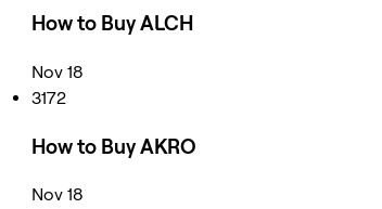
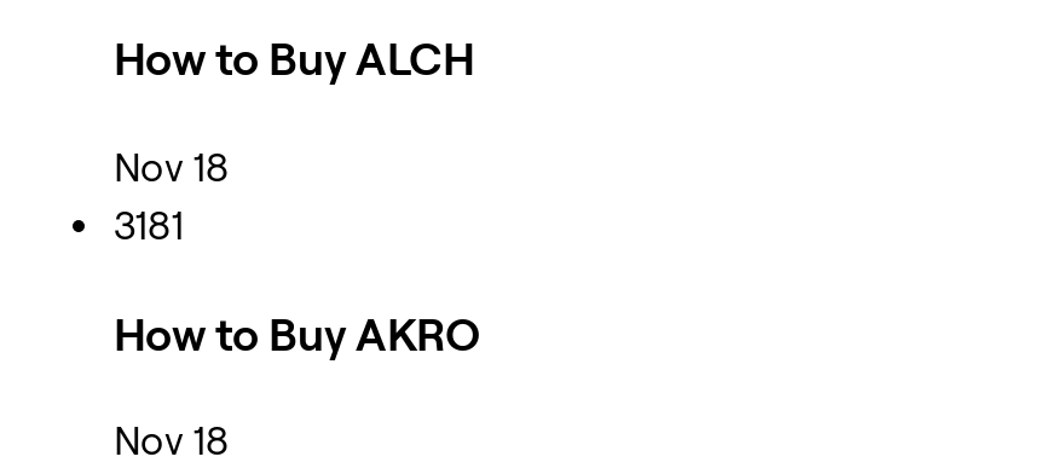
- 3172
+ 3181
